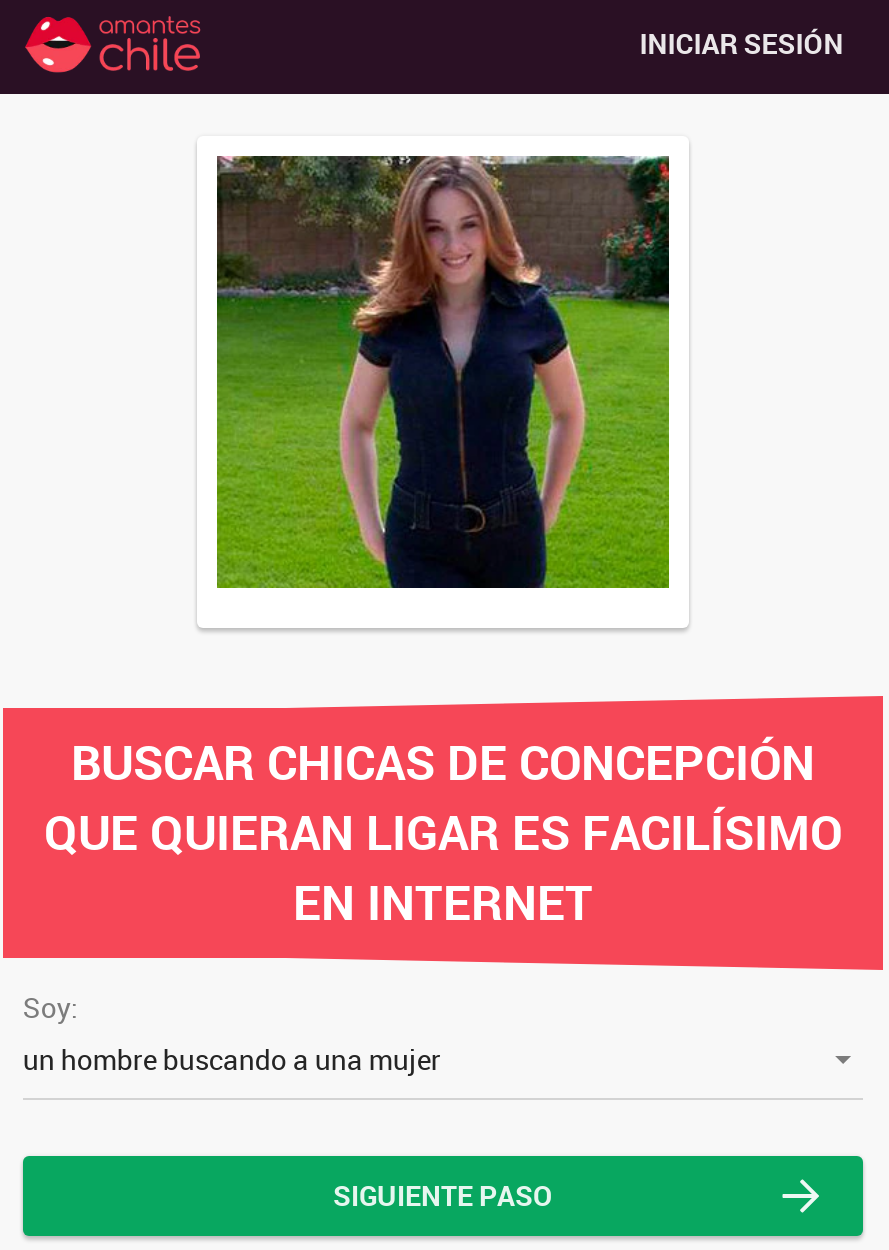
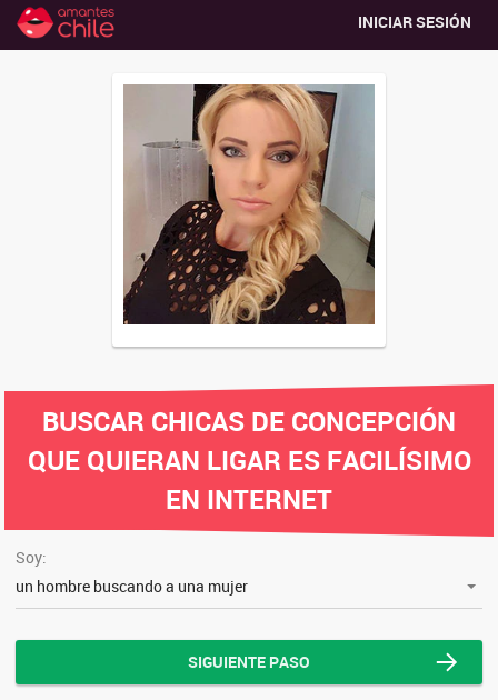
- [image]
+ [image]
